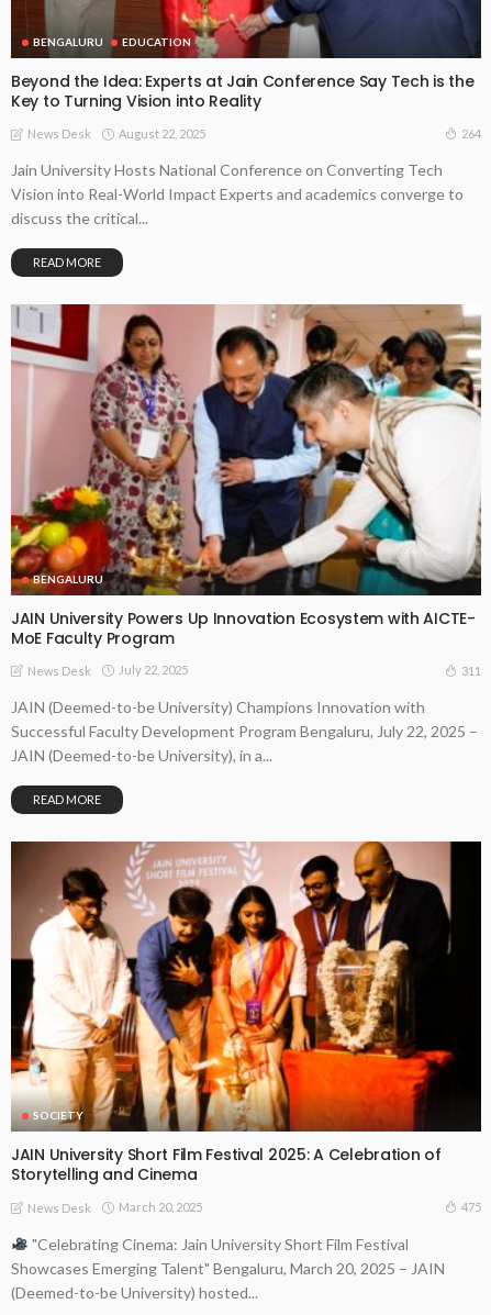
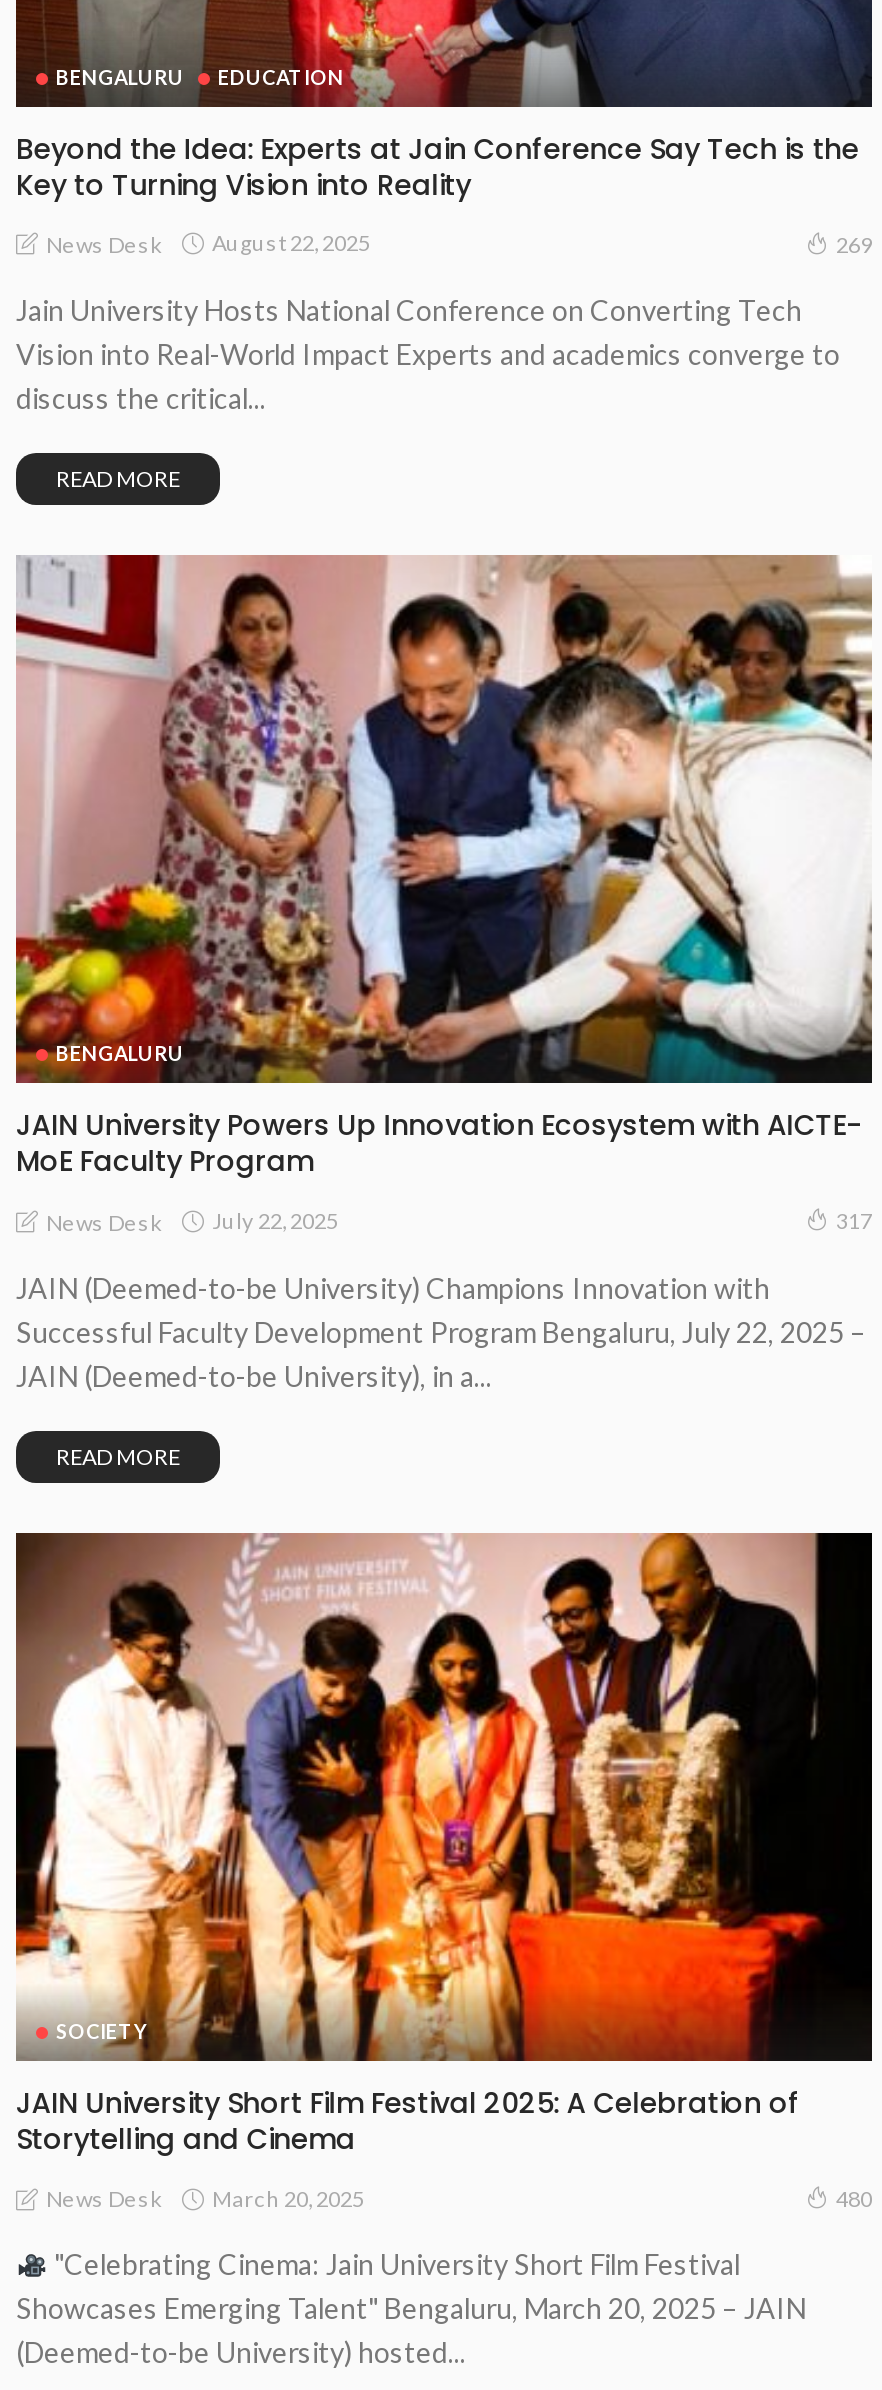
- 264
+ 269

- 311
+ 317

- 475
+ 480
